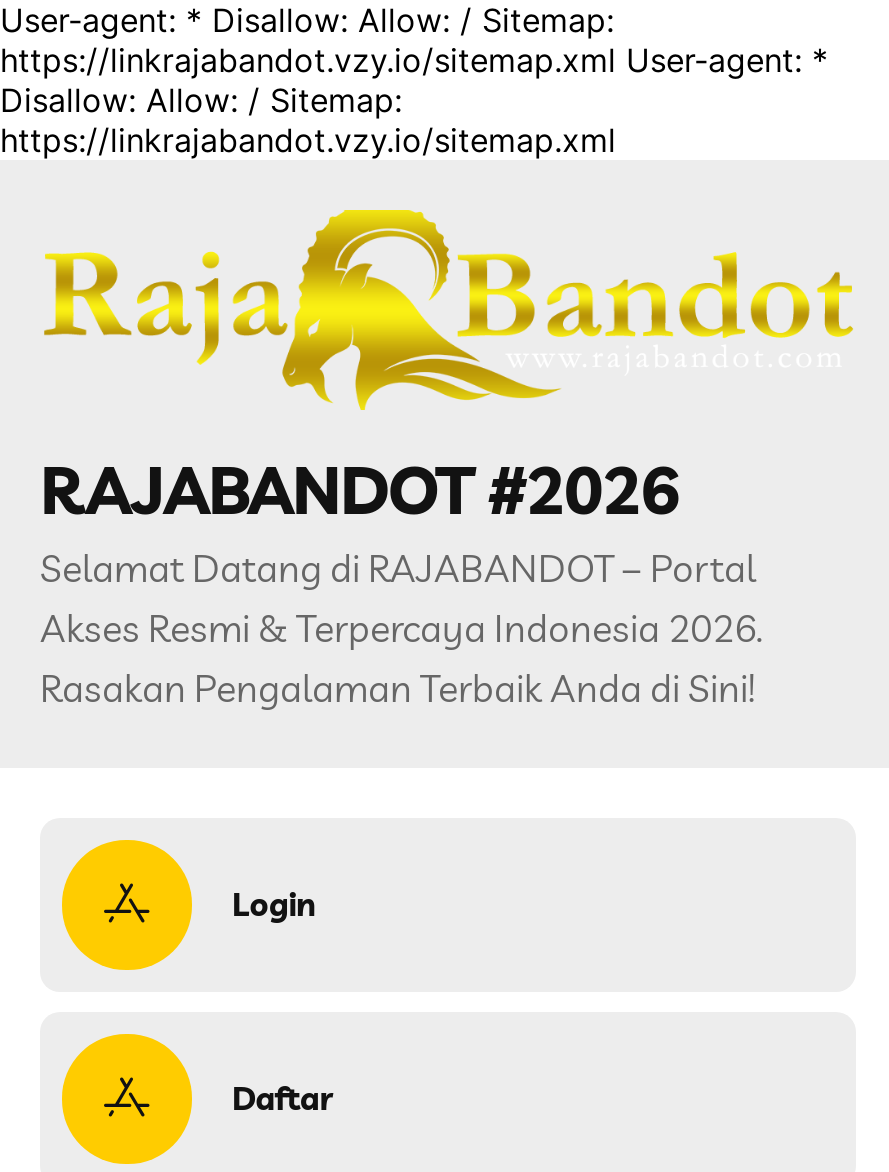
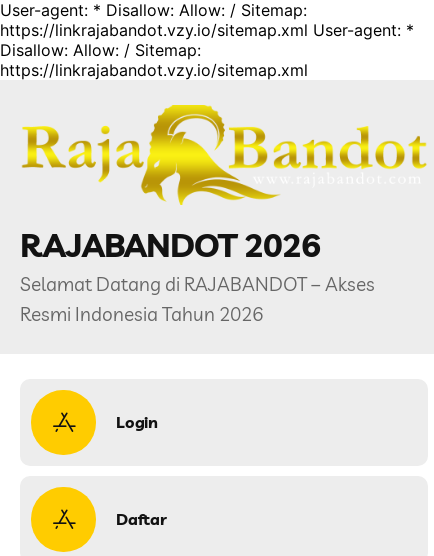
- RAJABANDOT #2026
- Selamat Datang di RAJABANDOT – Portal
- Akses Resmi & Terpercaya Indonesia 2026.
- Rasakan Pengalaman Terbaik Anda di Sini!
+ RAJABANDOT 2026
+ Selamat Datang di RAJABANDOT – Akses
+ Resmi Indonesia Tahun 2026
